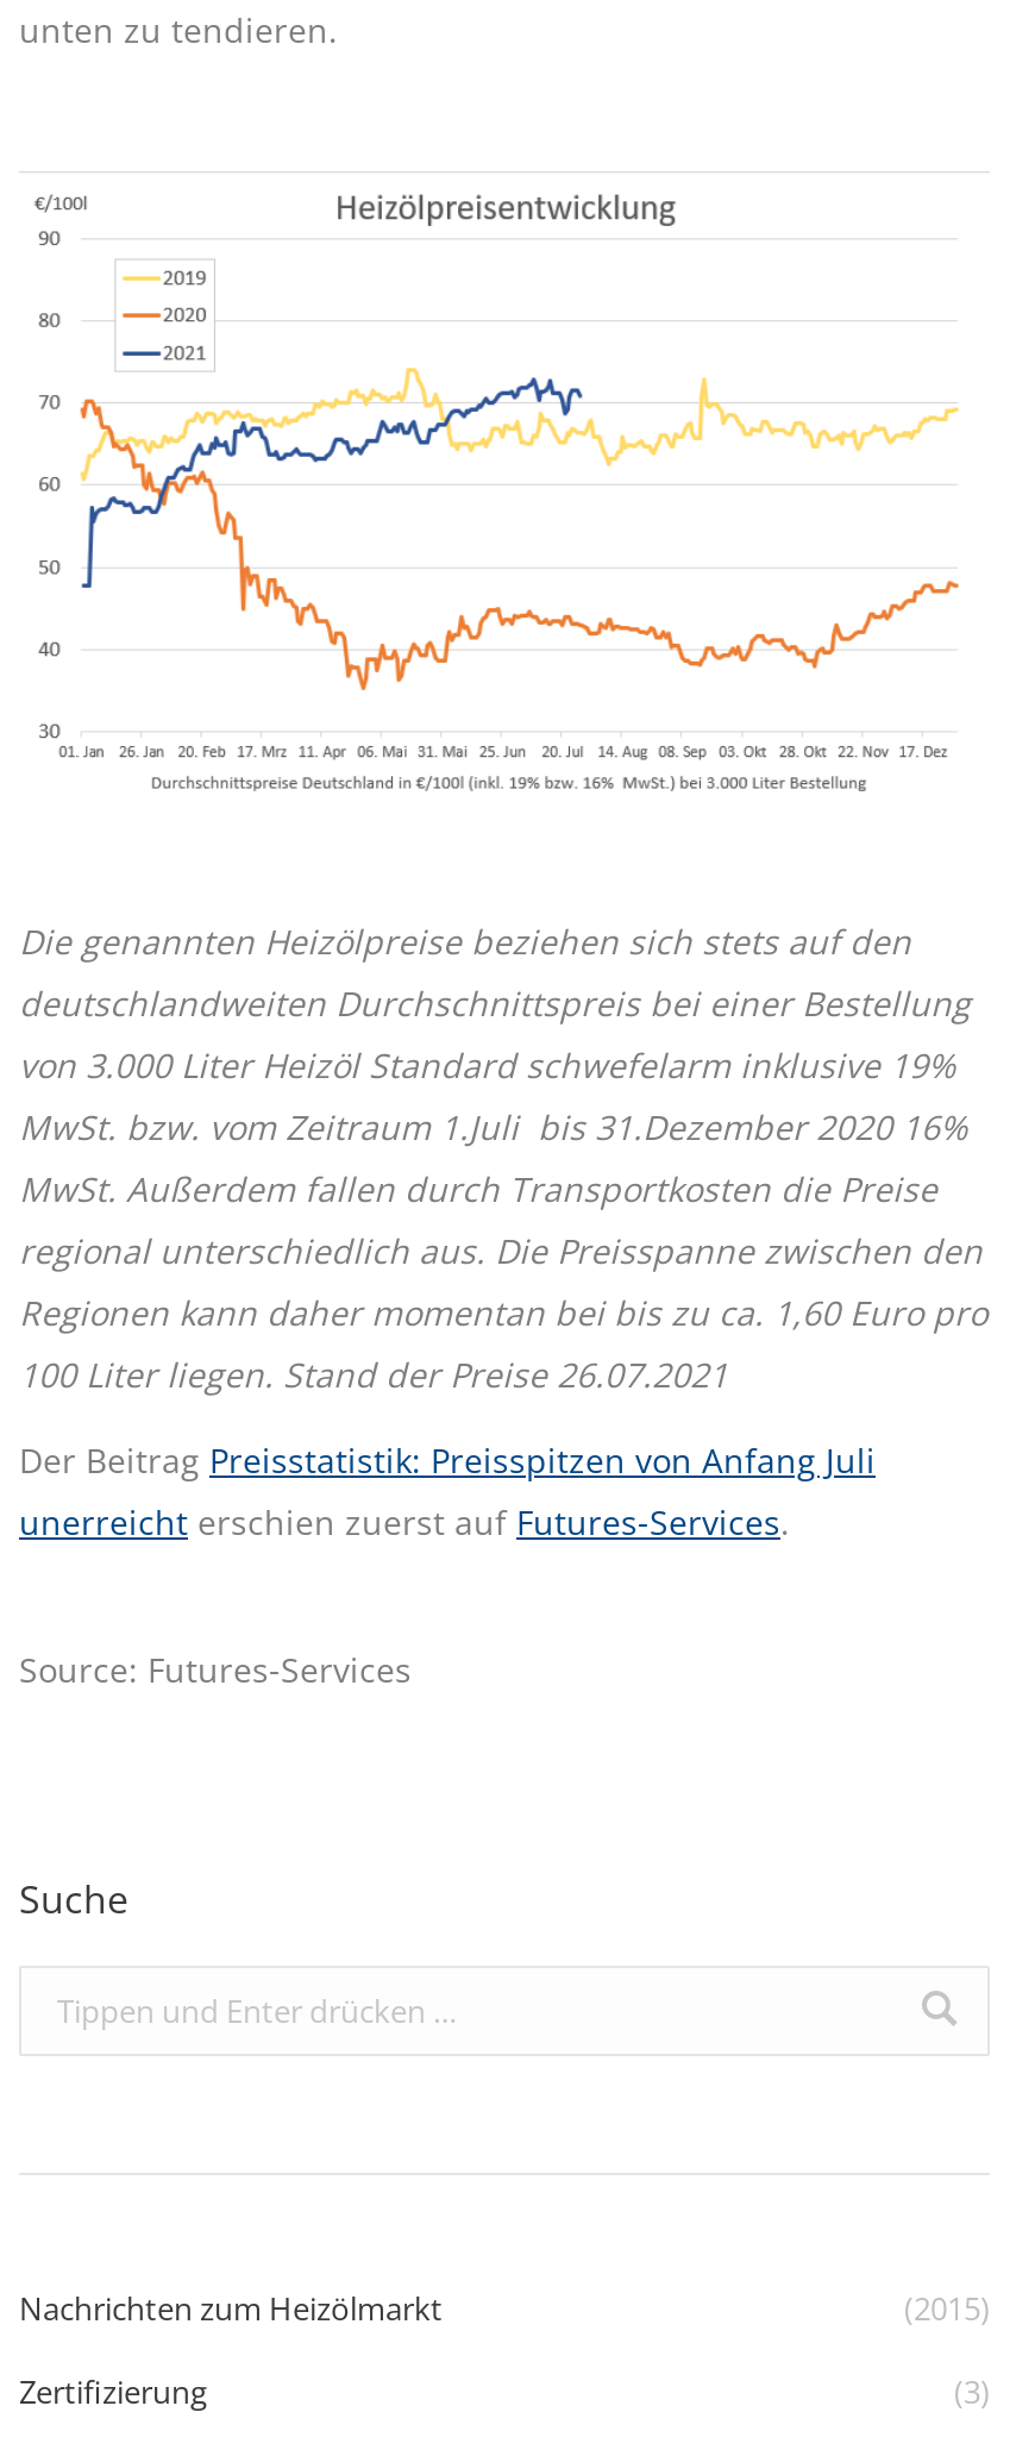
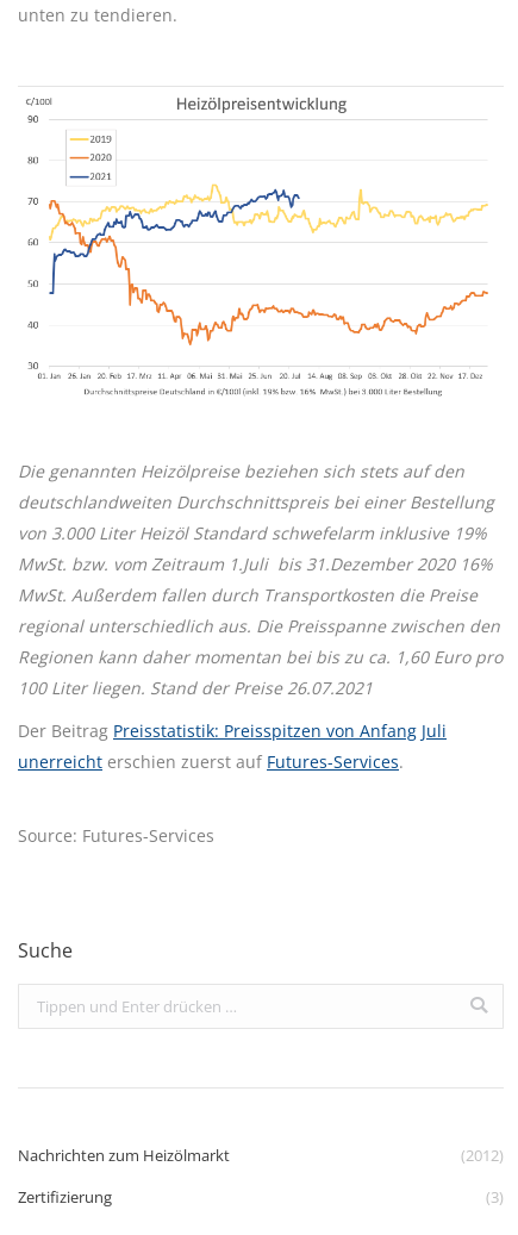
- (2015)
+ (2012)
